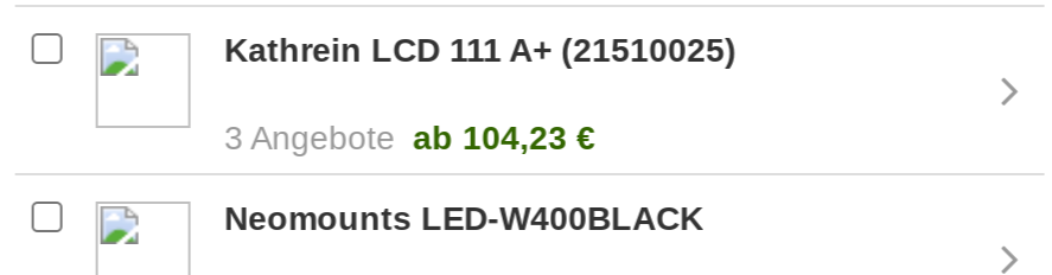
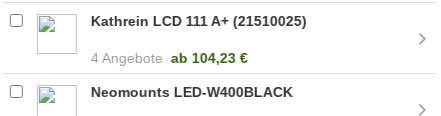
- 3 Angebote ab 104,23 €
+ 4 Angebote ab 104,23 €
